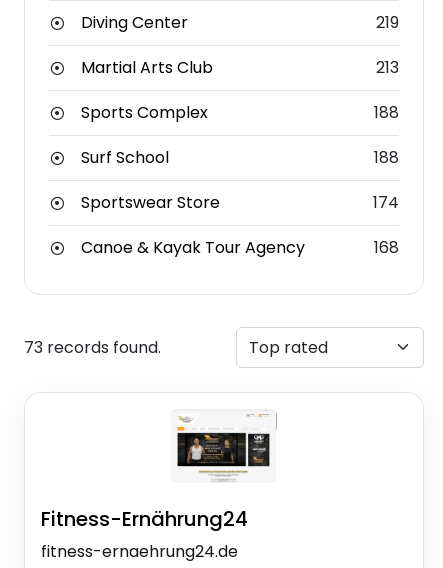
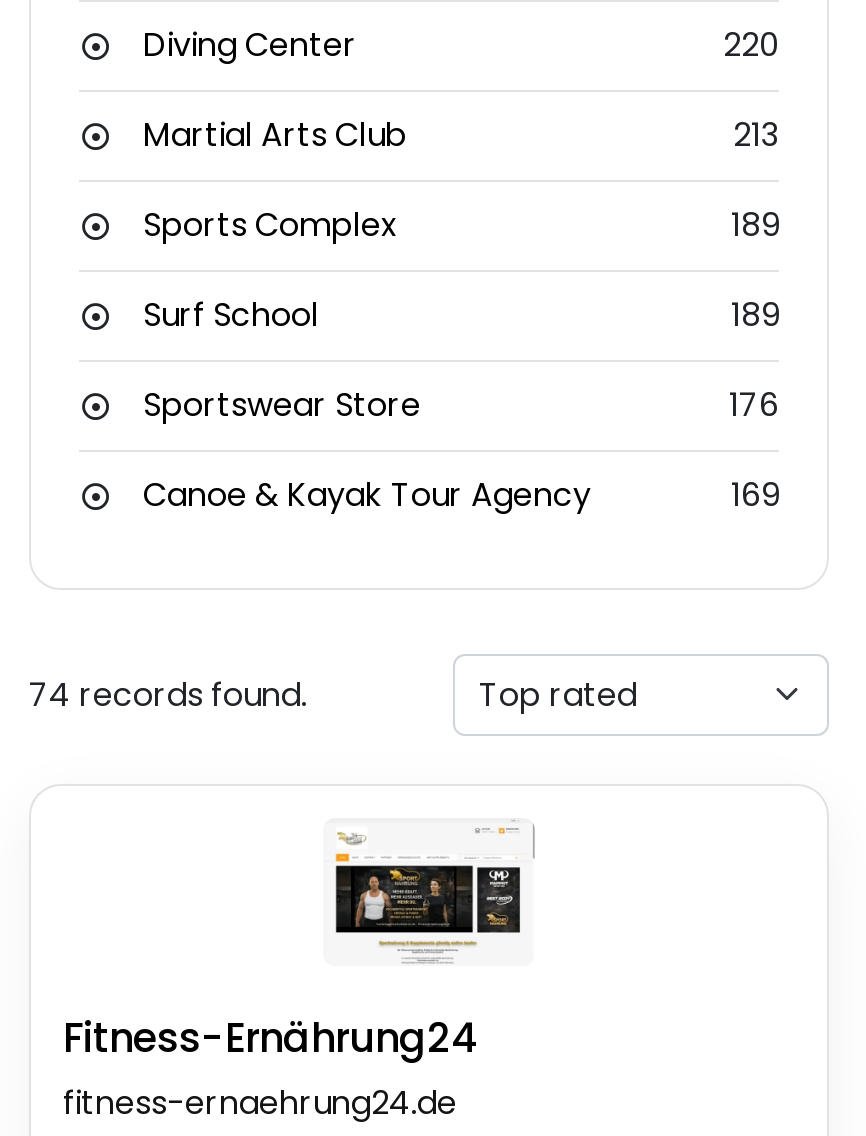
- 219
+ 220

- 188
+ 189

- 188
+ 189

- 174
+ 176

- 168
+ 169

- 73 records found.
+ 74 records found.
